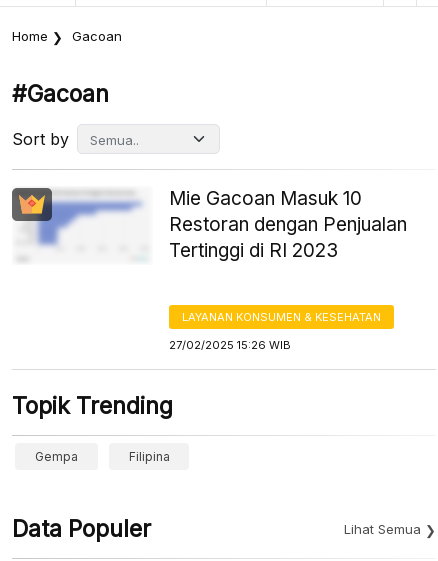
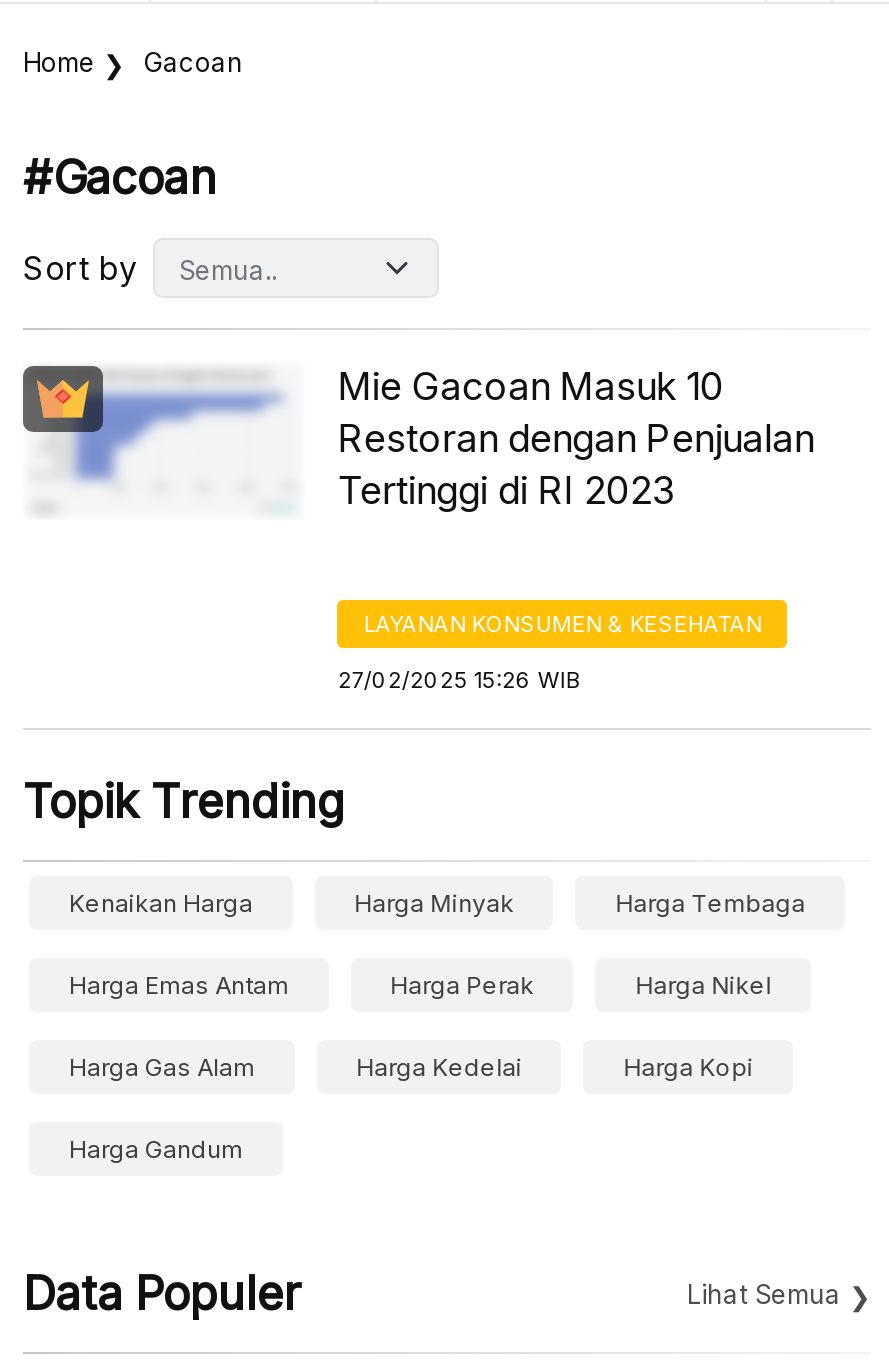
- Gempa
- Filipina
+ Kenaikan Harga
+ Harga Minyak
+ Harga Tembaga
+ Harga Emas Antam
+ Harga Perak
+ Harga Nikel
+ Harga Gas Alam
+ Harga Kedelai
+ Harga Kopi
+ Harga Gandum
